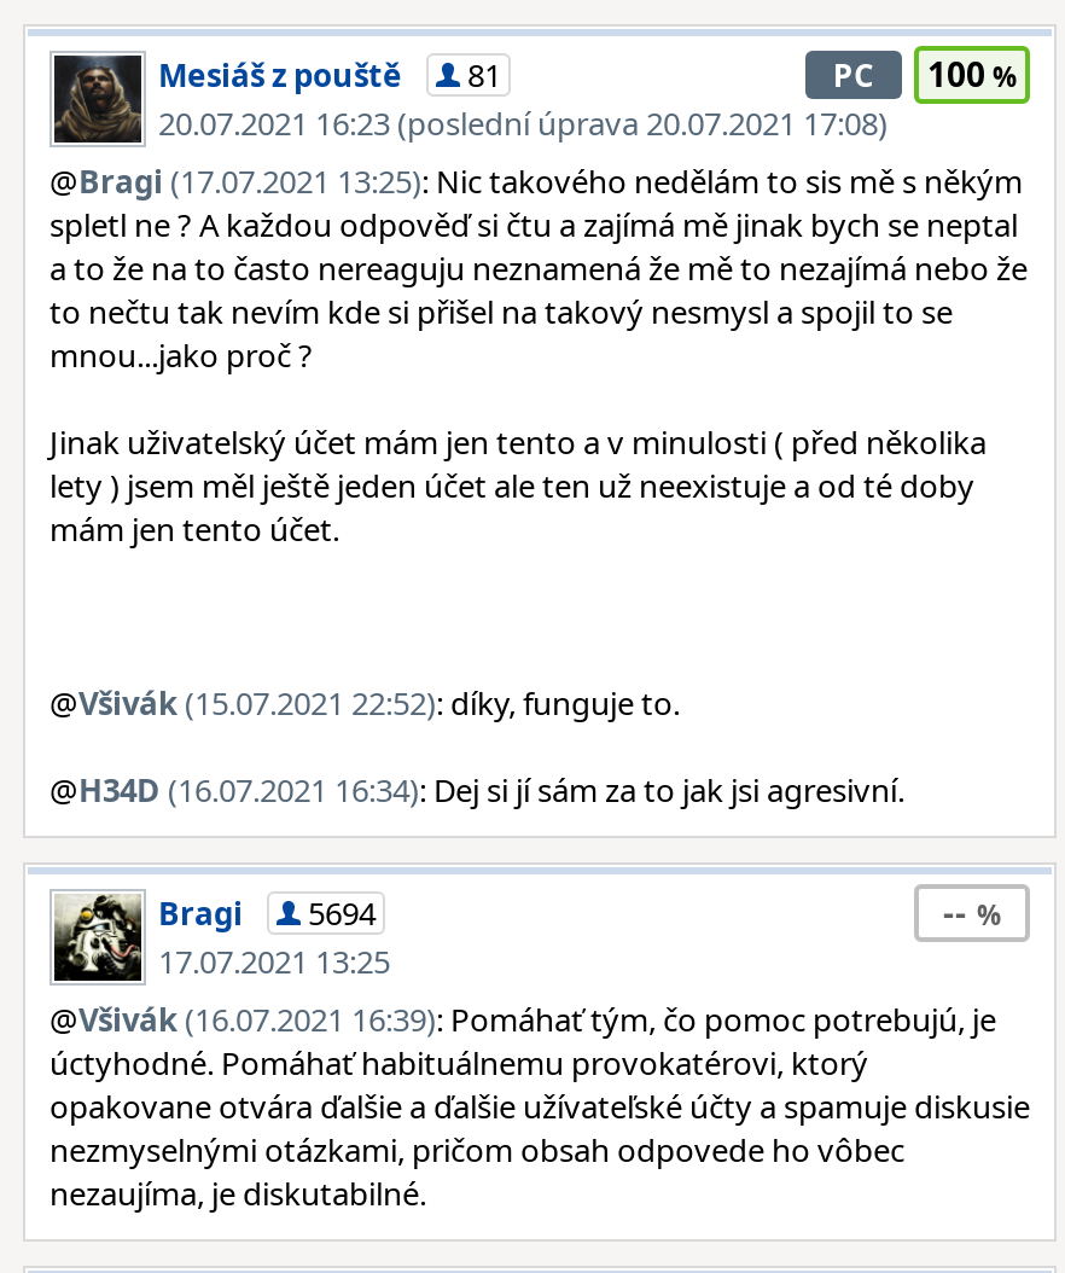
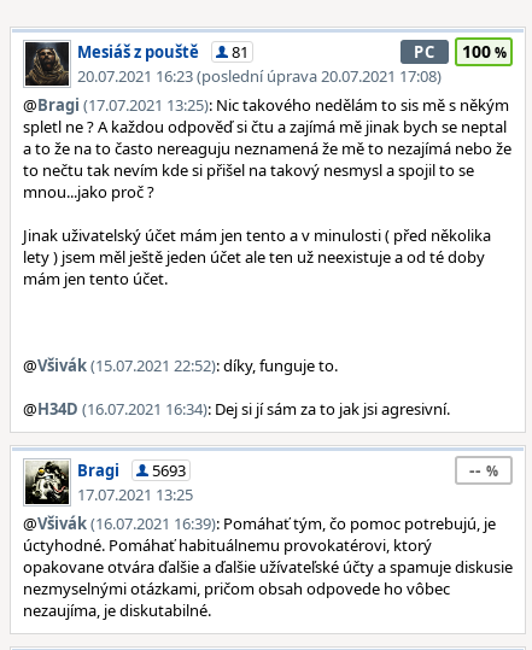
- Bragi 5694
+ Bragi 5693
